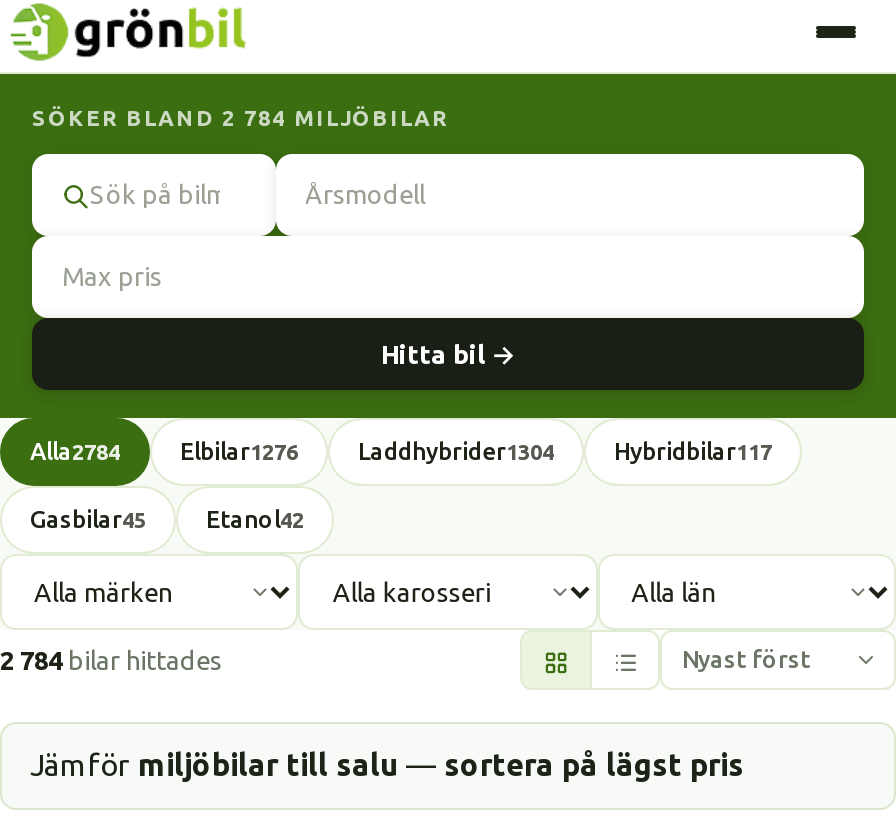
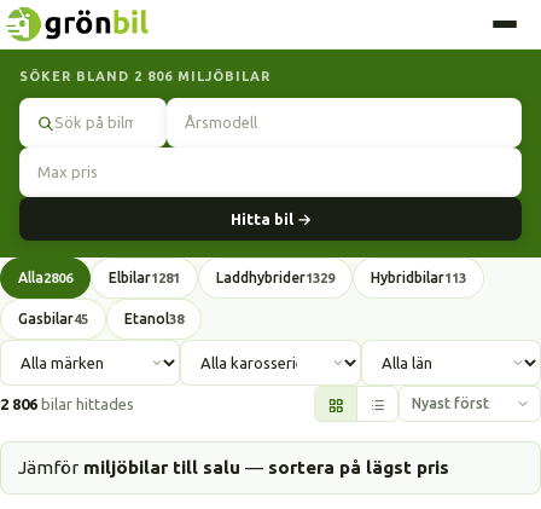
- SÖKER BLAND 2 784 MILJÖBILAR
+ SÖKER BLAND 2 806 MILJÖBILAR

- Alla2784
+ Alla2806

- Elbilar1276
+ Elbilar1281

- Laddhybrider1304
+ Laddhybrider1329

- Hybridbilar117
+ Hybridbilar113

- Etanol 42
+ Etanol 38

- 2 784 bilar hittades
+ 2 806 bilar hittades
